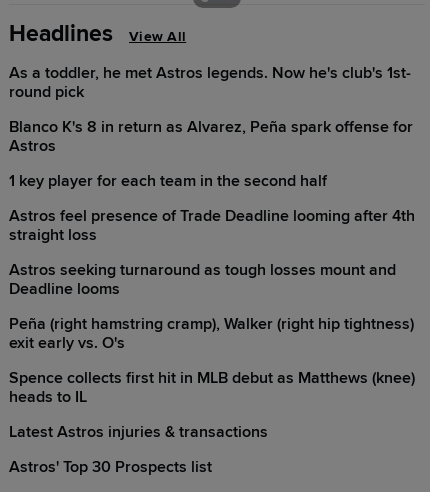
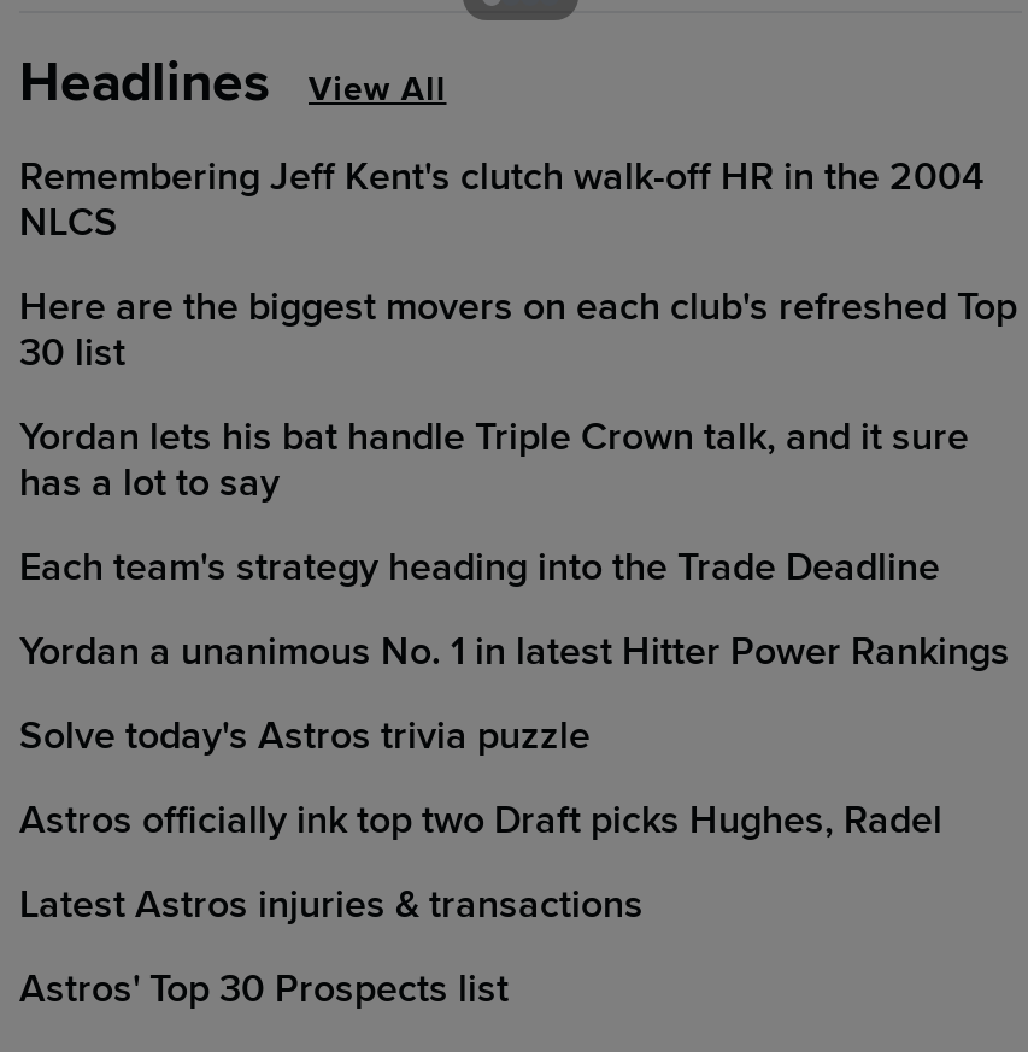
- As a toddler, he met Astros legends. Now he's club's 1st-
- round pick
+ Remembering Jeff Kent's clutch walk-off HR in the 2004
+ NLCS

- Blanco K's 8 in return as Alvarez, Peña spark offense for
- Astros
+ Here are the biggest movers on each club's refreshed Top
+ 30 list

- 1 key player for each team in the second half
+ Yordan lets his bat handle Triple Crown talk, and it sure
+ has a lot to say

- Astros feel presence of Trade Deadline looming after 4th
- straight loss
+ Each team's strategy heading into the Trade Deadline

- Astros seeking turnaround as tough losses mount and
- Deadline looms
+ Yordan a unanimous No. 1 in latest Hitter Power Rankings

- Peña (right hamstring cramp), Walker (right hip tightness)
- exit early vs. O's
+ Solve today's Astros trivia puzzle

- Spence collects first hit in MLB debut as Matthews (knee)
- heads to IL
+ Astros officially ink top two Draft picks Hughes, Radel
